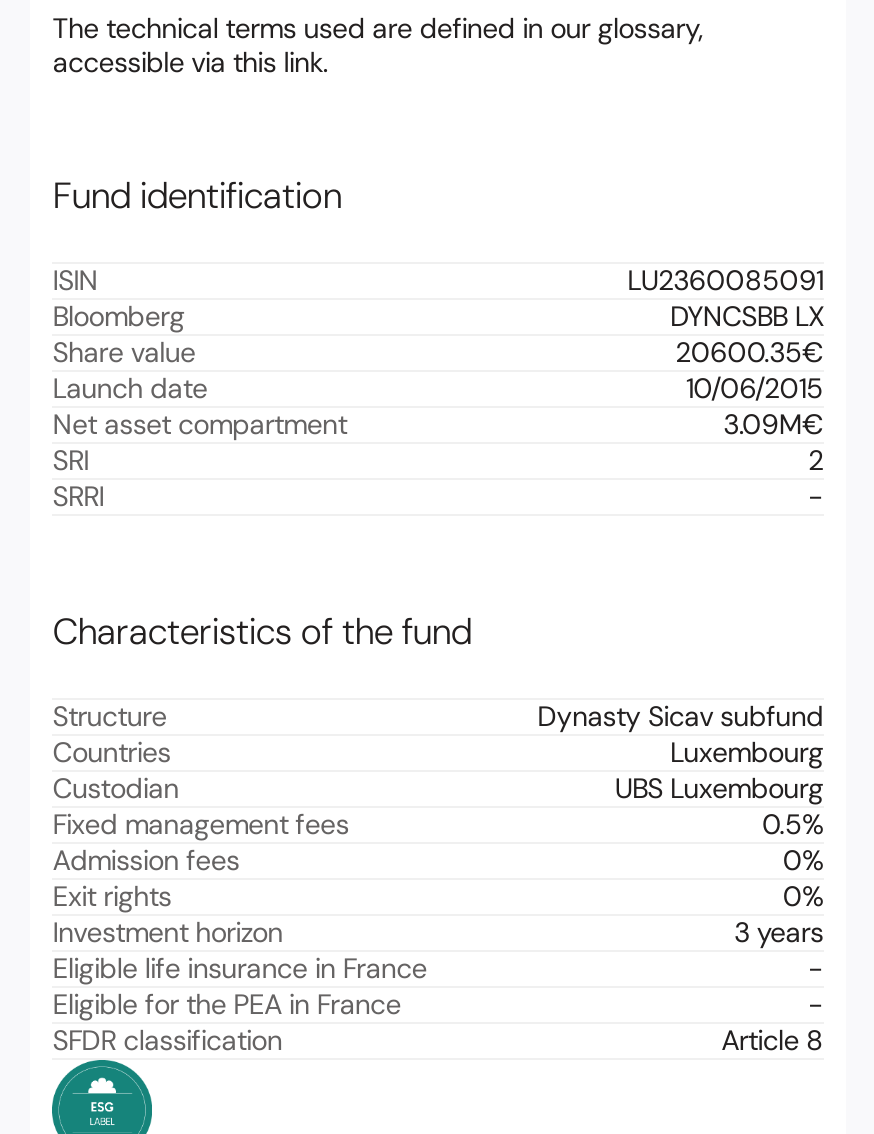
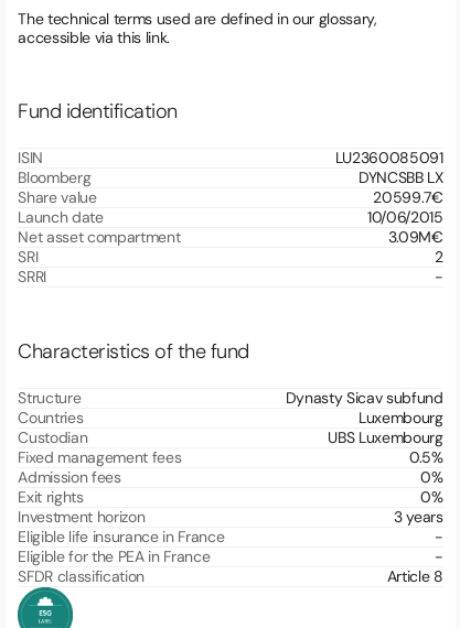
- 20600.35€
+ 20599.7€
